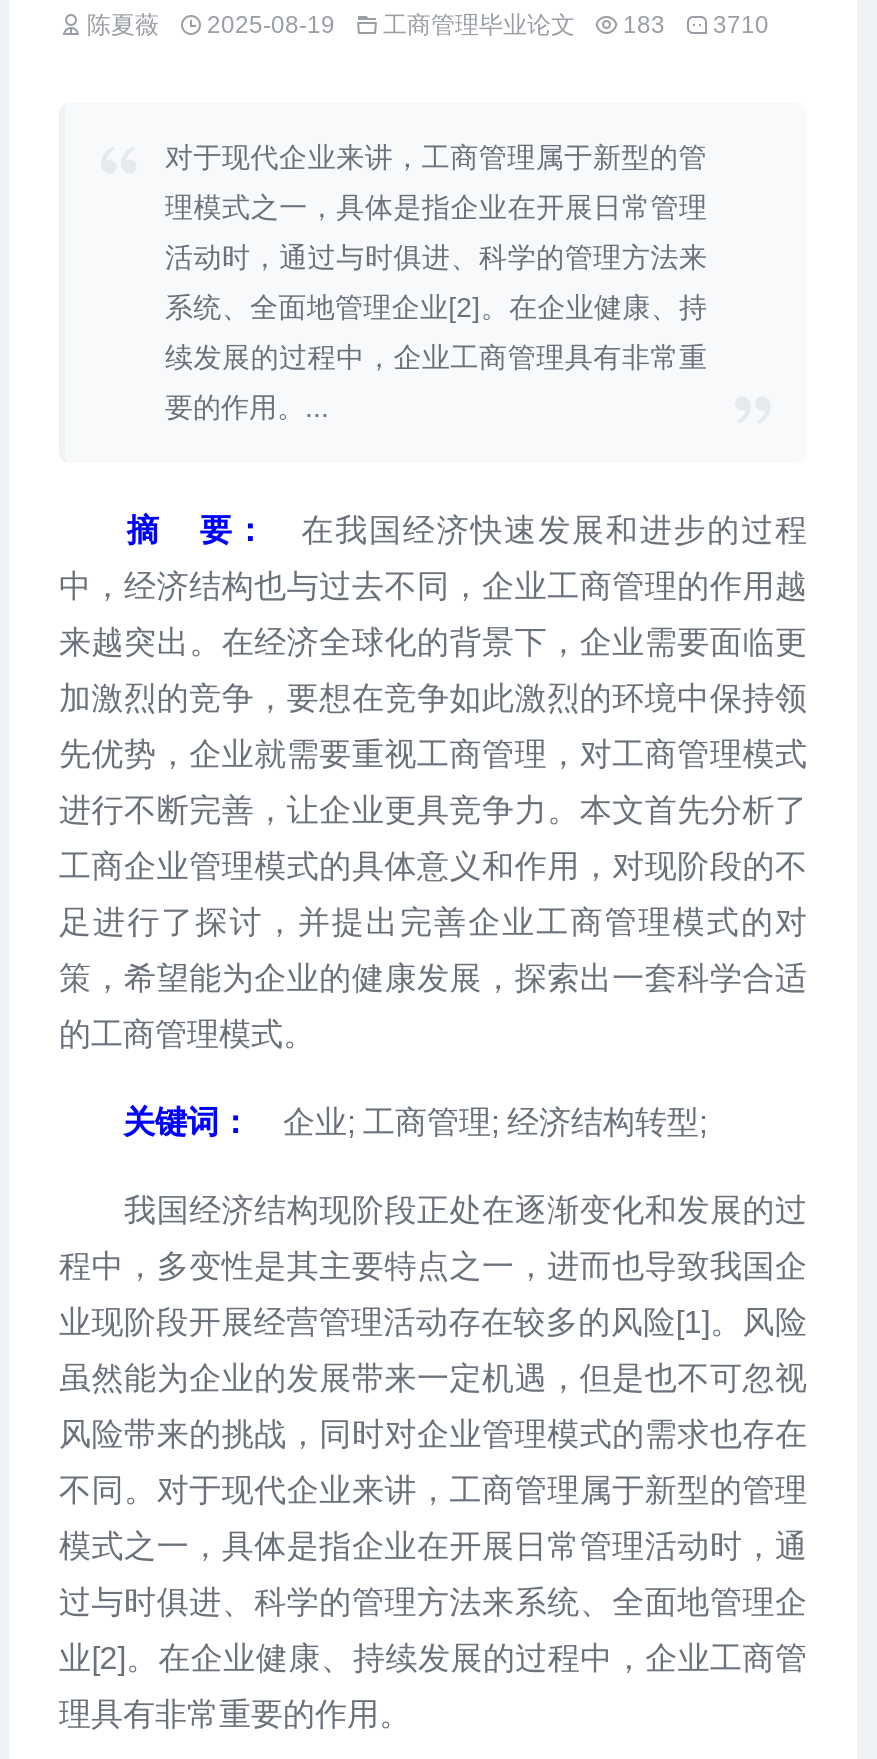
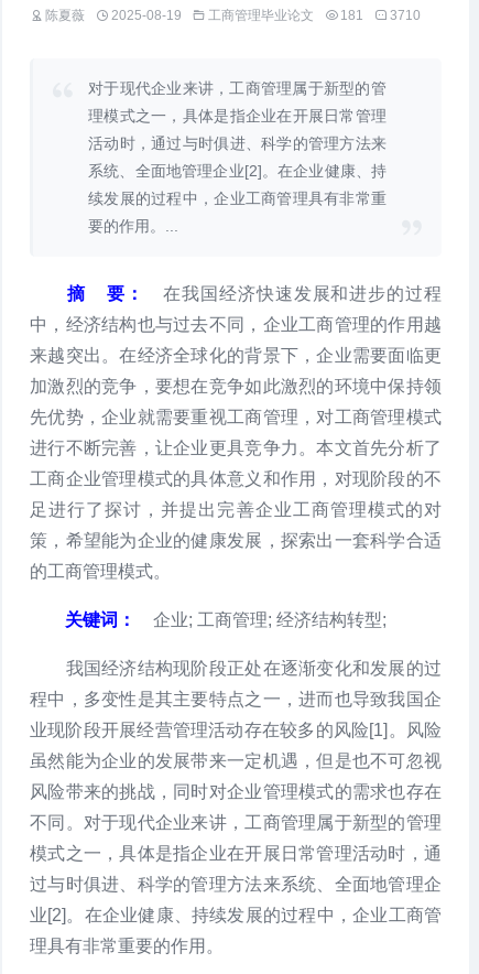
- 183
+ 181
